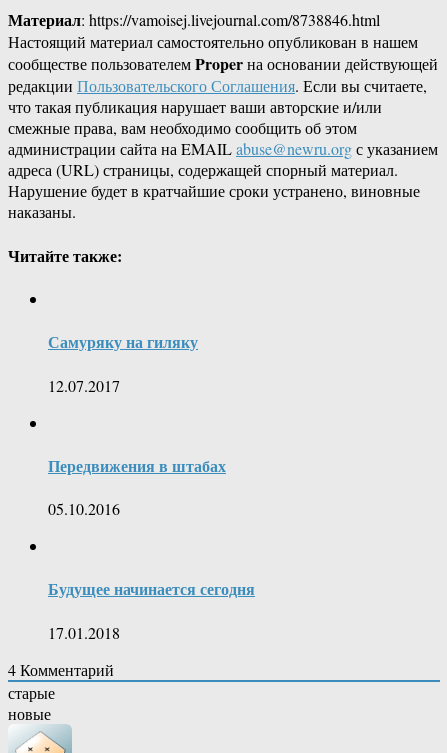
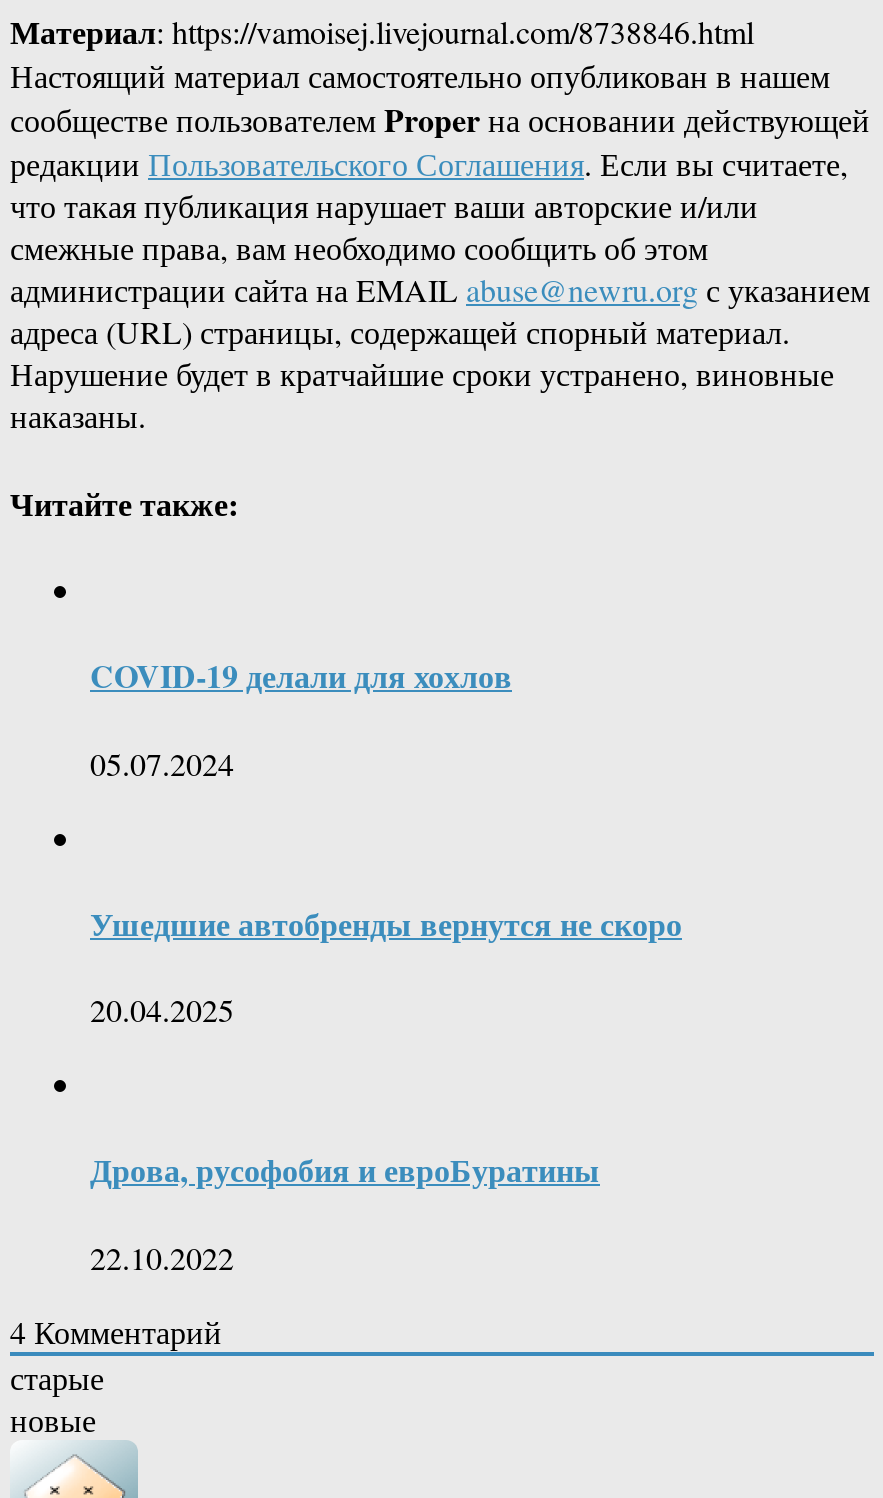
- Самуряку на гиляку
+ COVID-19 делали для хохлов

- 12.07.2017
+ 05.07.2024

- Передвижения в штабах
+ Ушедшие автобренды вернутся не скоро

- 05.10.2016
+ 20.04.2025

- Будущее начинается сегодня
+ Дрова, русофобия и евроБуратины

- 17.01.2018
+ 22.10.2022
